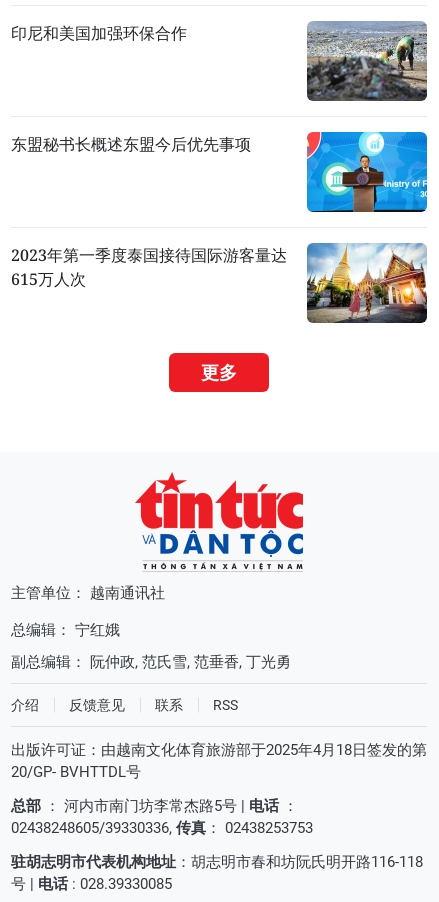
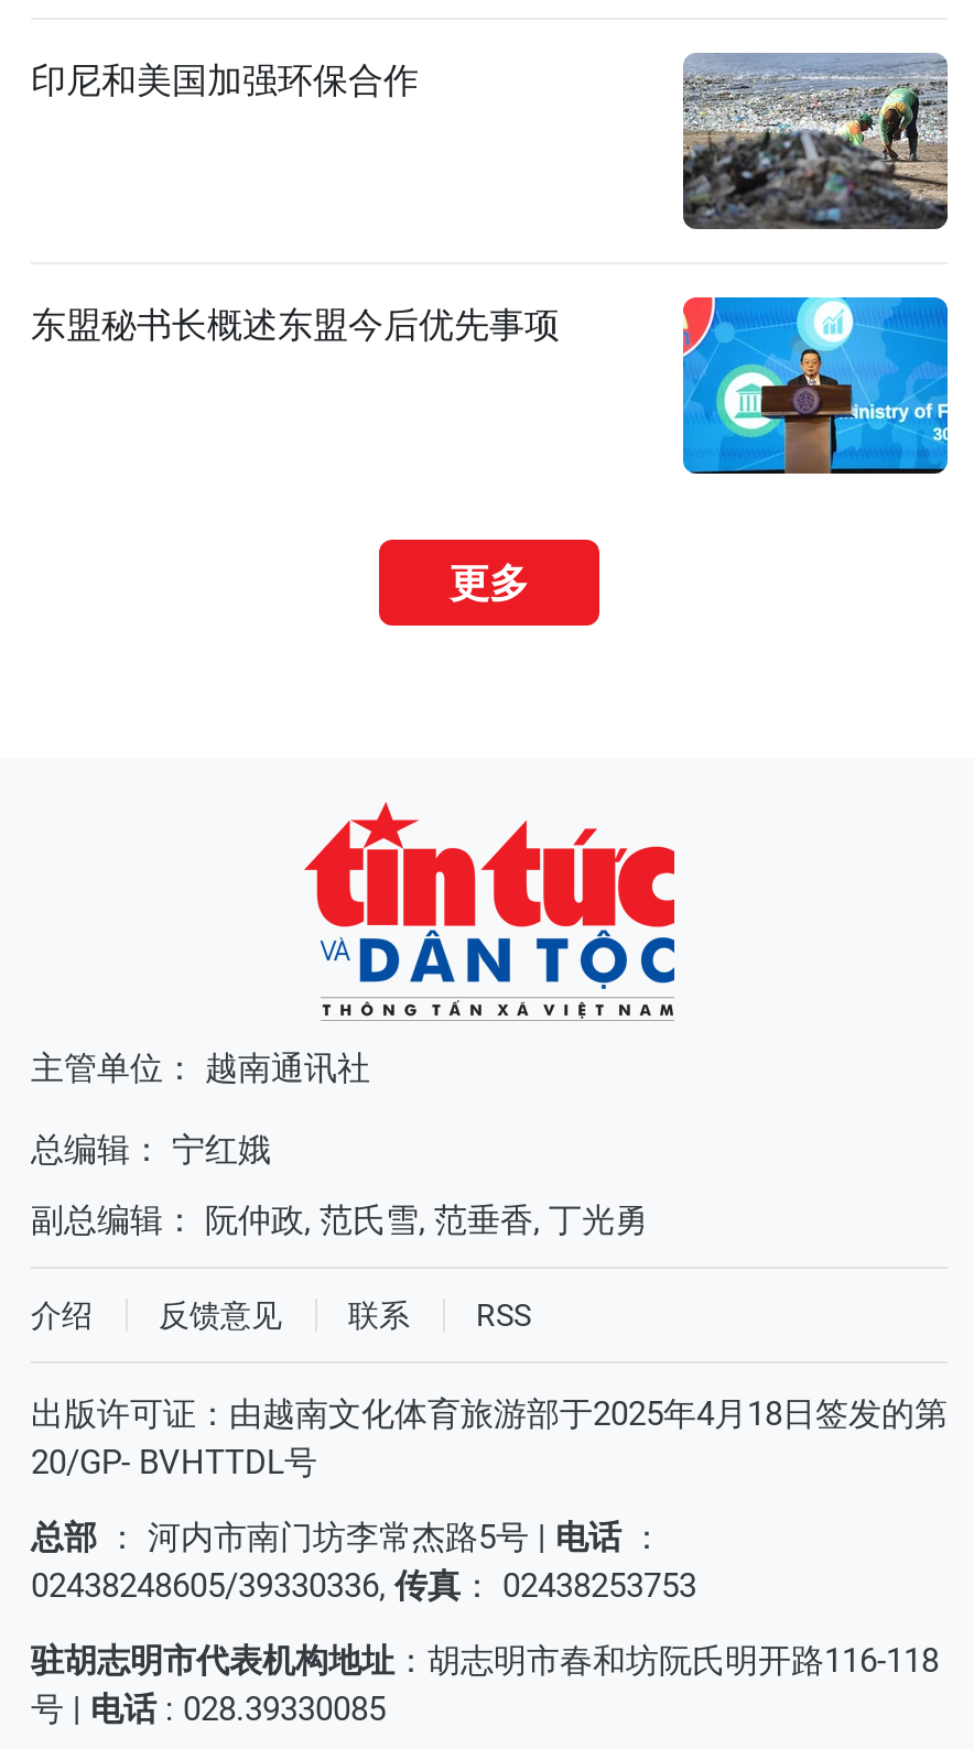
- [image]
- 2023年第一季度泰国接待国际游客量达
- 615万人次
